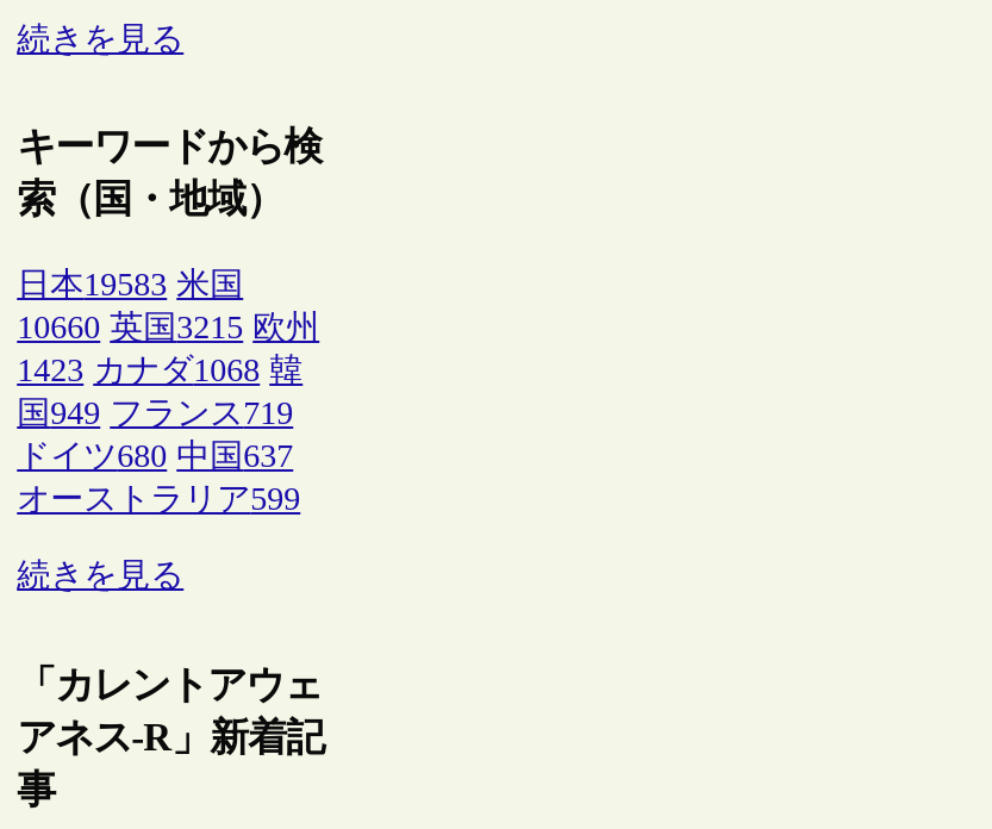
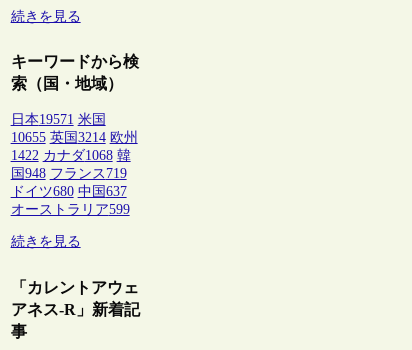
- 日本19583 米国
+ 日本19571 米国

- 10660 英国3215 欧州
+ 10655 英国3214 欧州

- 1423 カナダ1068 韓
+ 1422 カナダ1068 韓

- 国949 フランス719
+ 国948 フランス719
